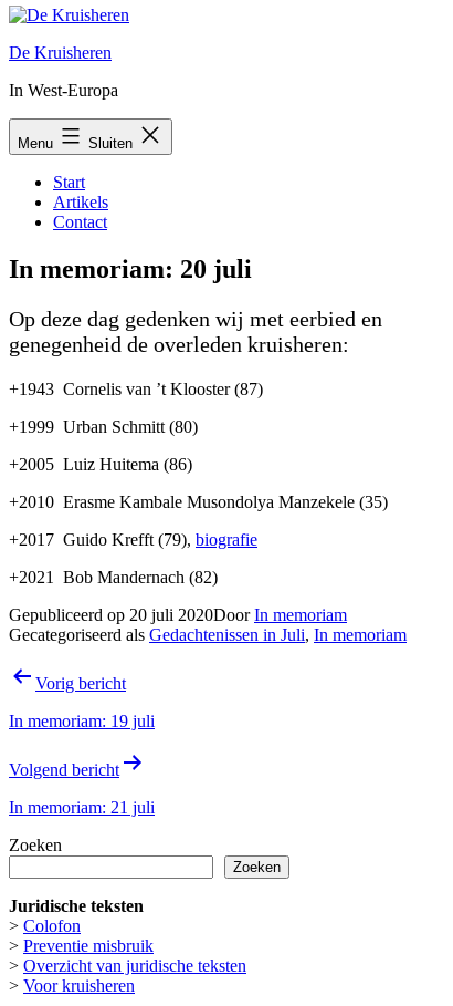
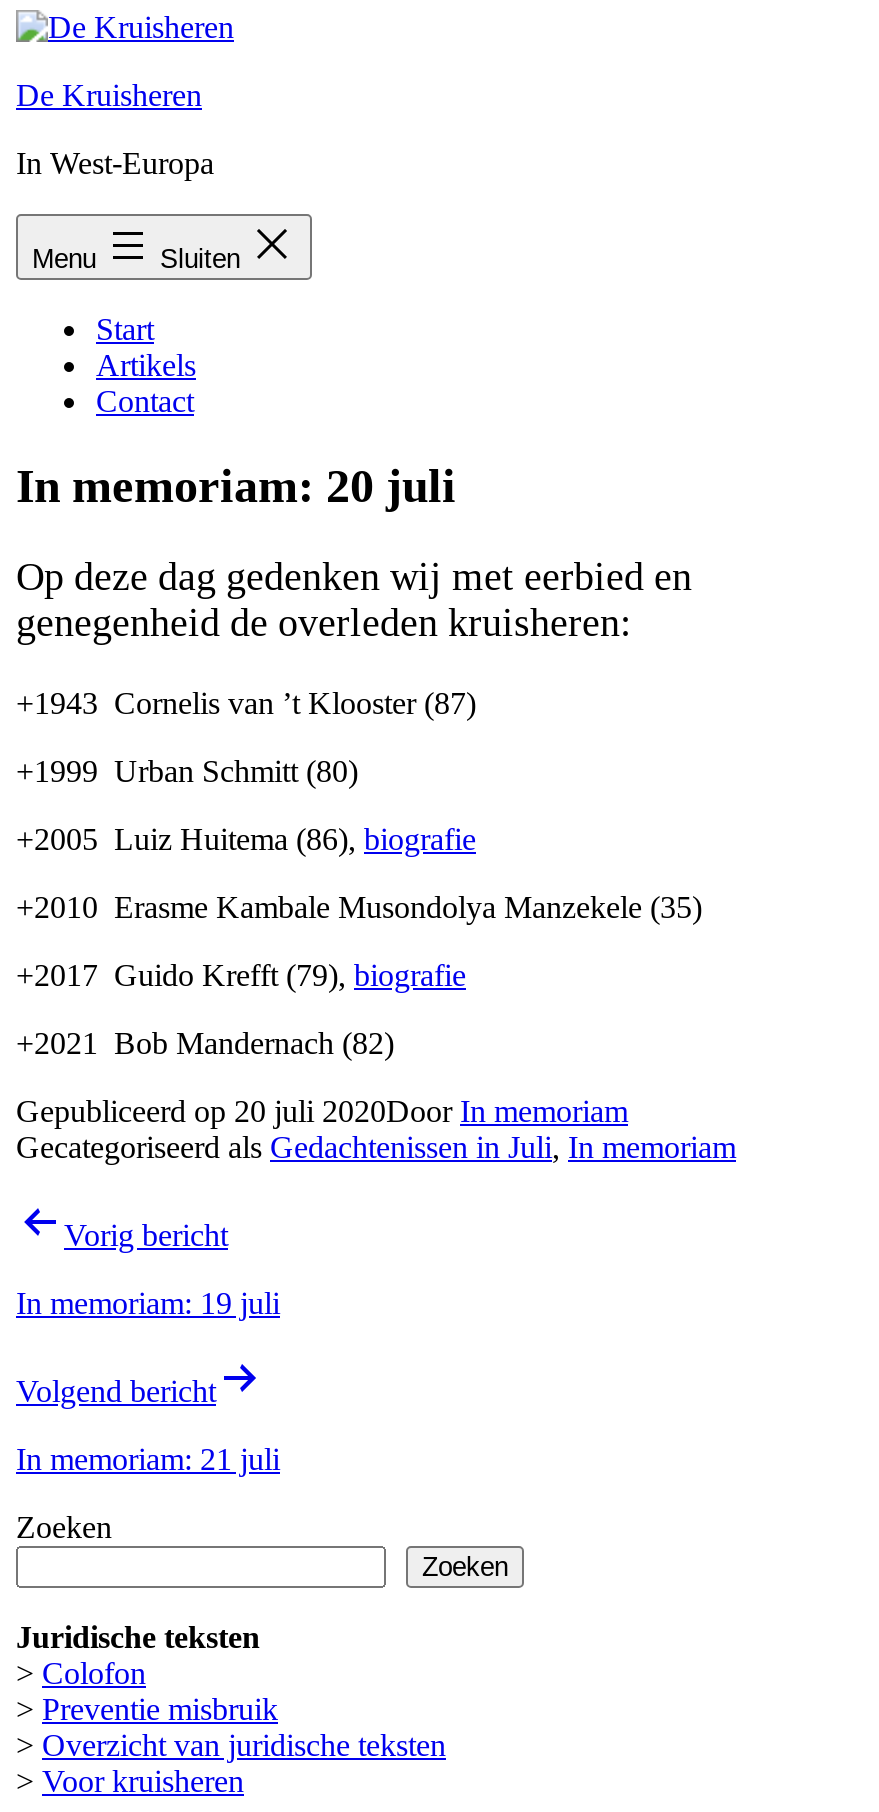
- +2005 Luiz Huitema (86)
+ +2005 Luiz Huitema (86), biografie
